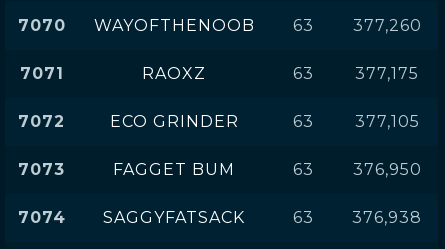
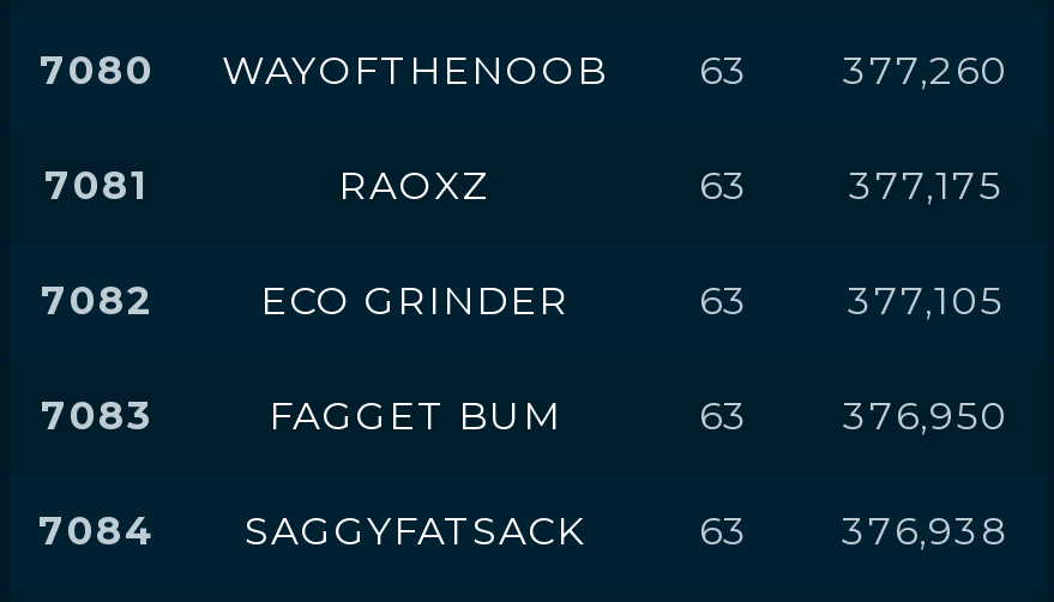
- 7070 WAYOFTHENOOB 63
+ 7080 WAYOFTHENOOB 63

- 7071
+ 7081

- 7072
+ 7082

- 7073
+ 7083

- 7074 SAGGYFATSACK
+ 7084 SAGGYFATSACK
